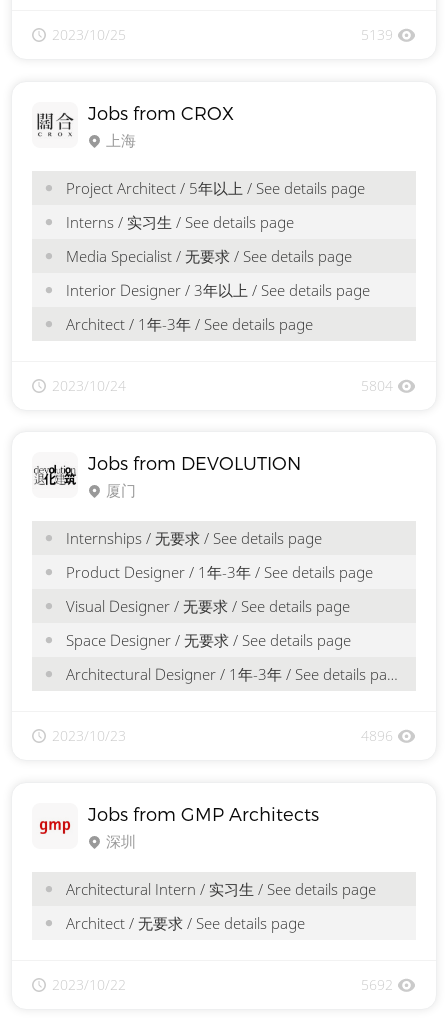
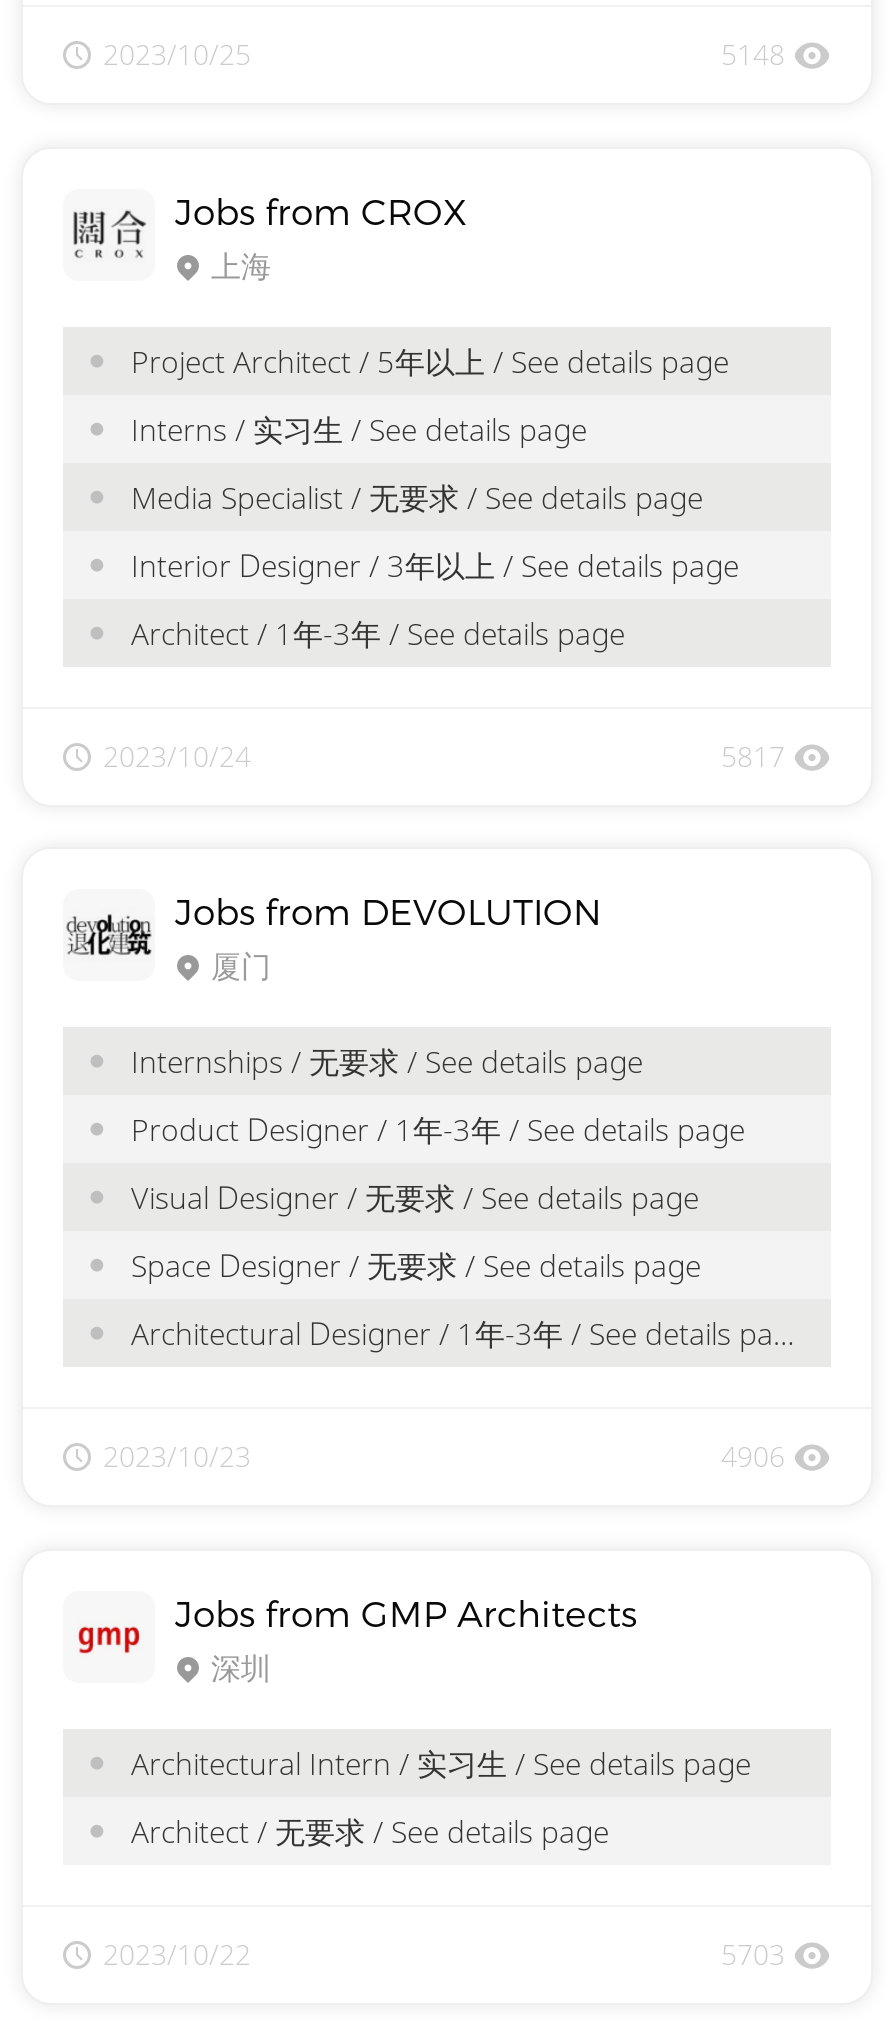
- 5139
+ 5148

- 5804
+ 5817

- 4896
+ 4906

- 5692
+ 5703
